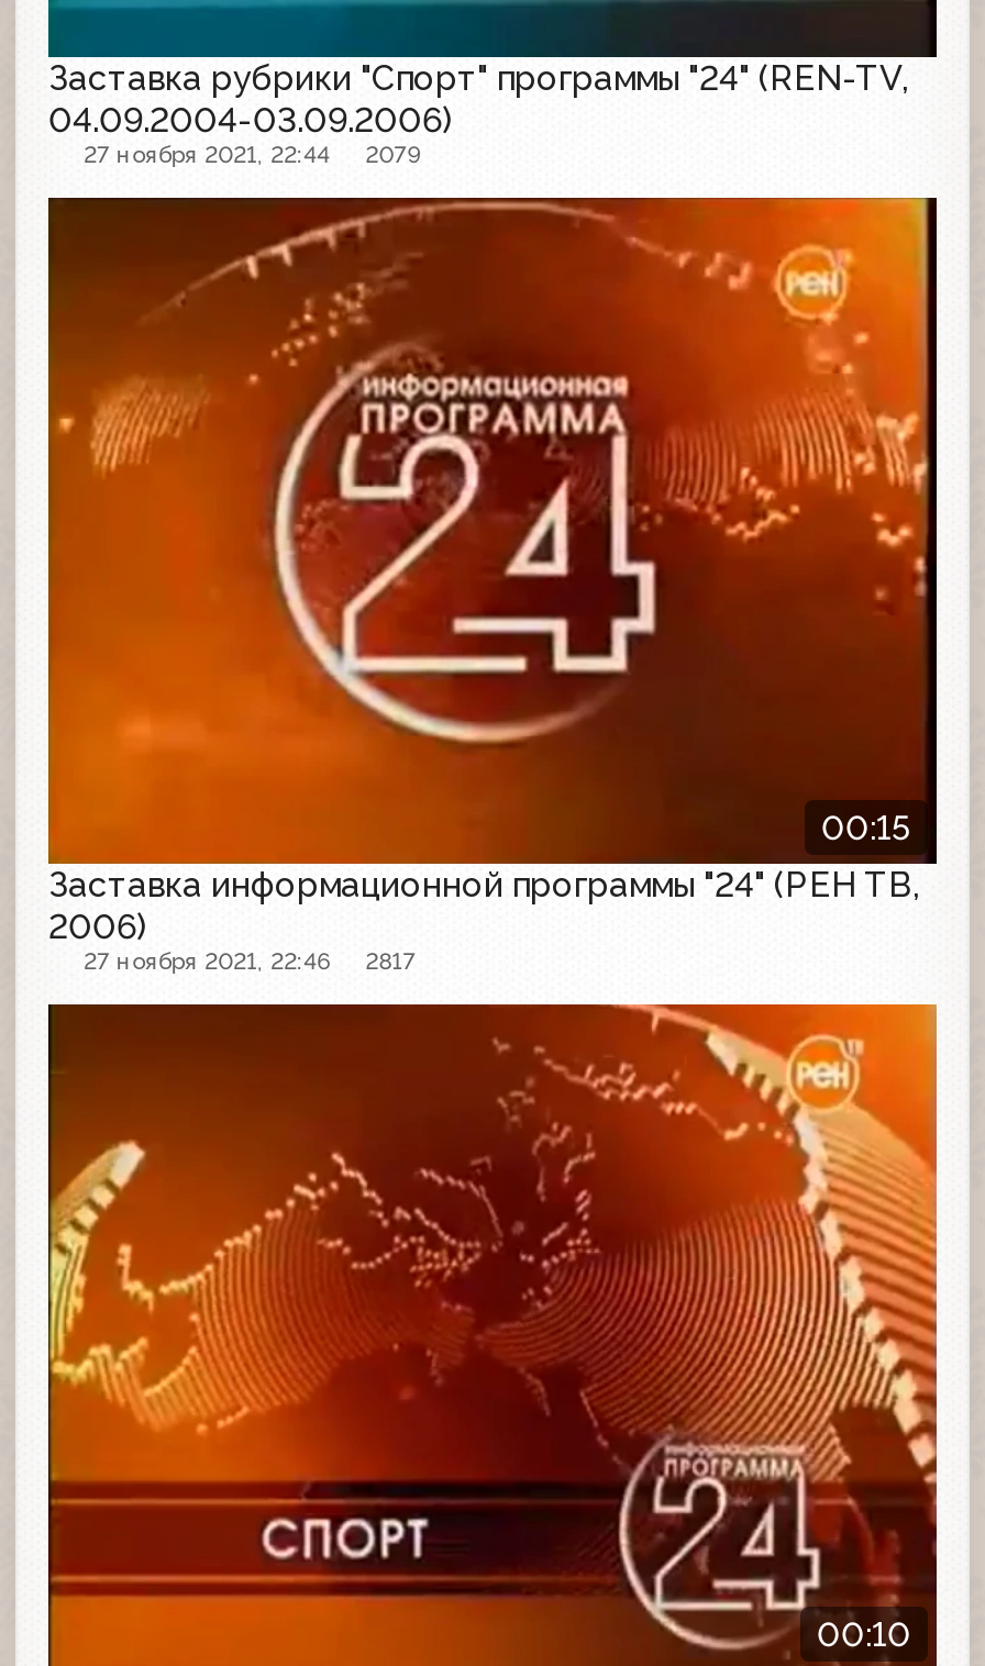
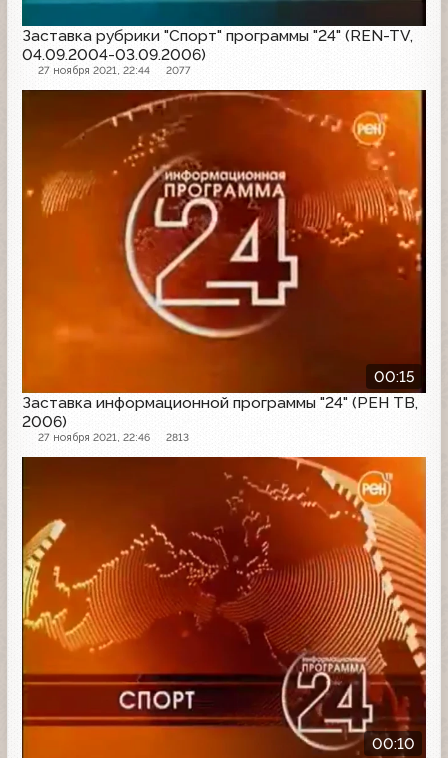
- 27 ноября 2021, 22:44 2079
+ 27 ноября 2021, 22:44 2077

- 27 ноября 2021, 22:46 2817
+ 27 ноября 2021, 22:46 2813
